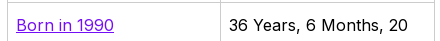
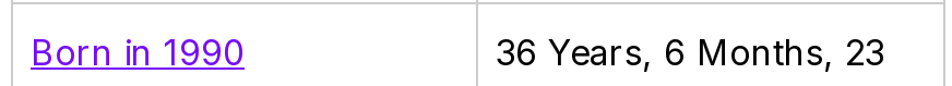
- 36 Years, 6 Months, 20
+ 36 Years, 6 Months, 23
